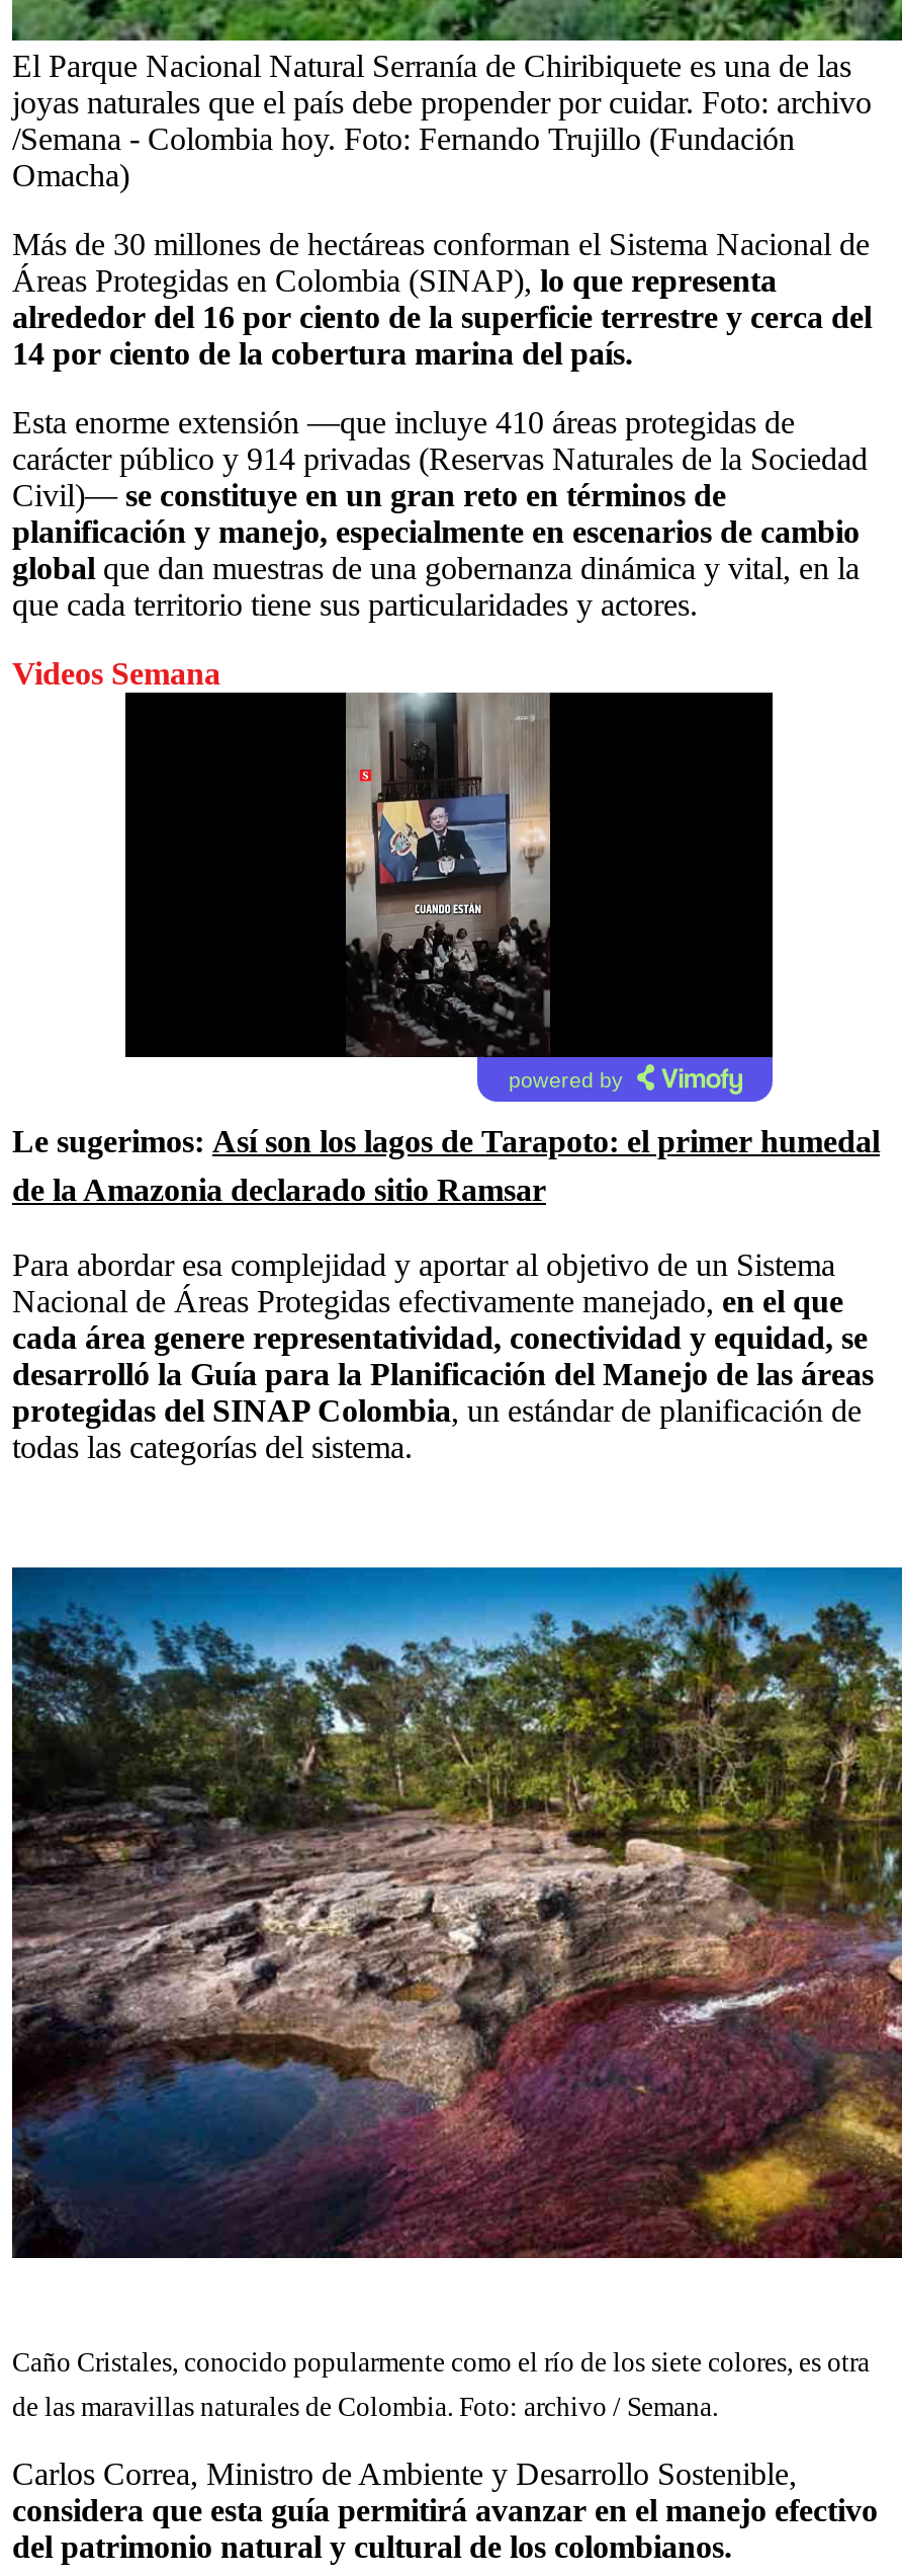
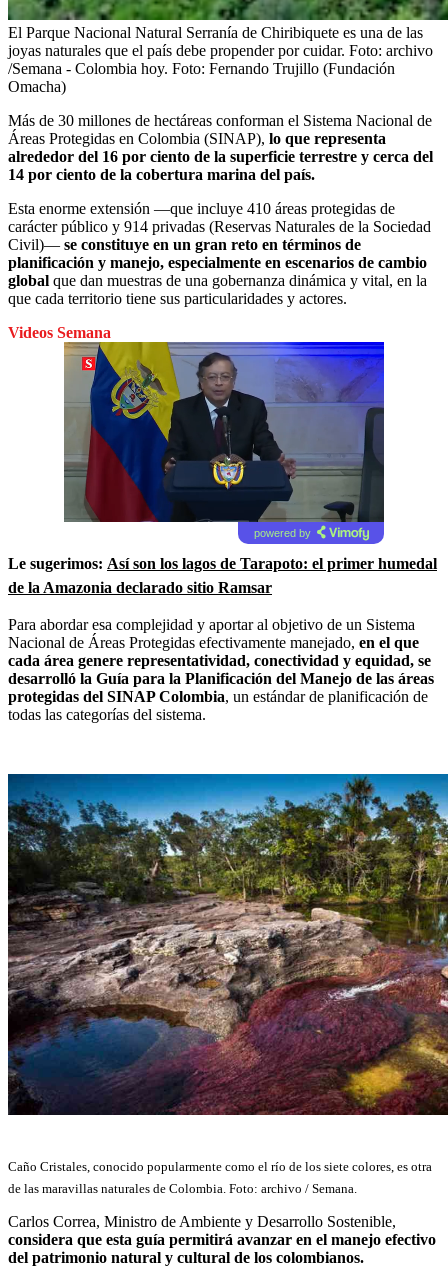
- [image]
+ [image]
